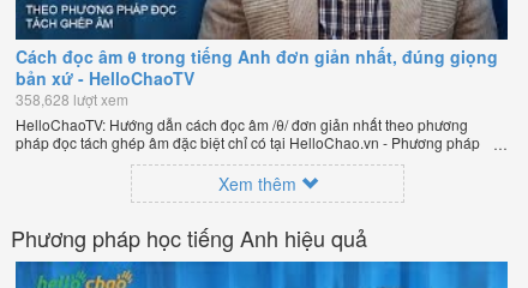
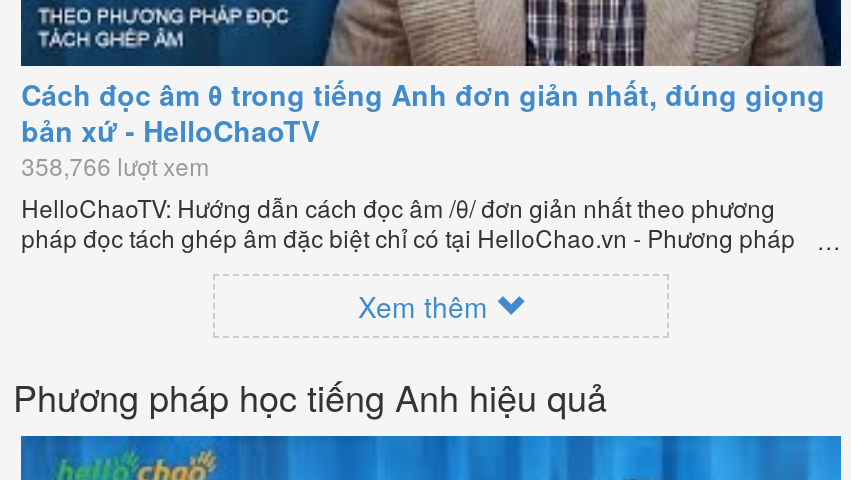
- 358,628 lượt xem
+ 358,766 lượt xem
